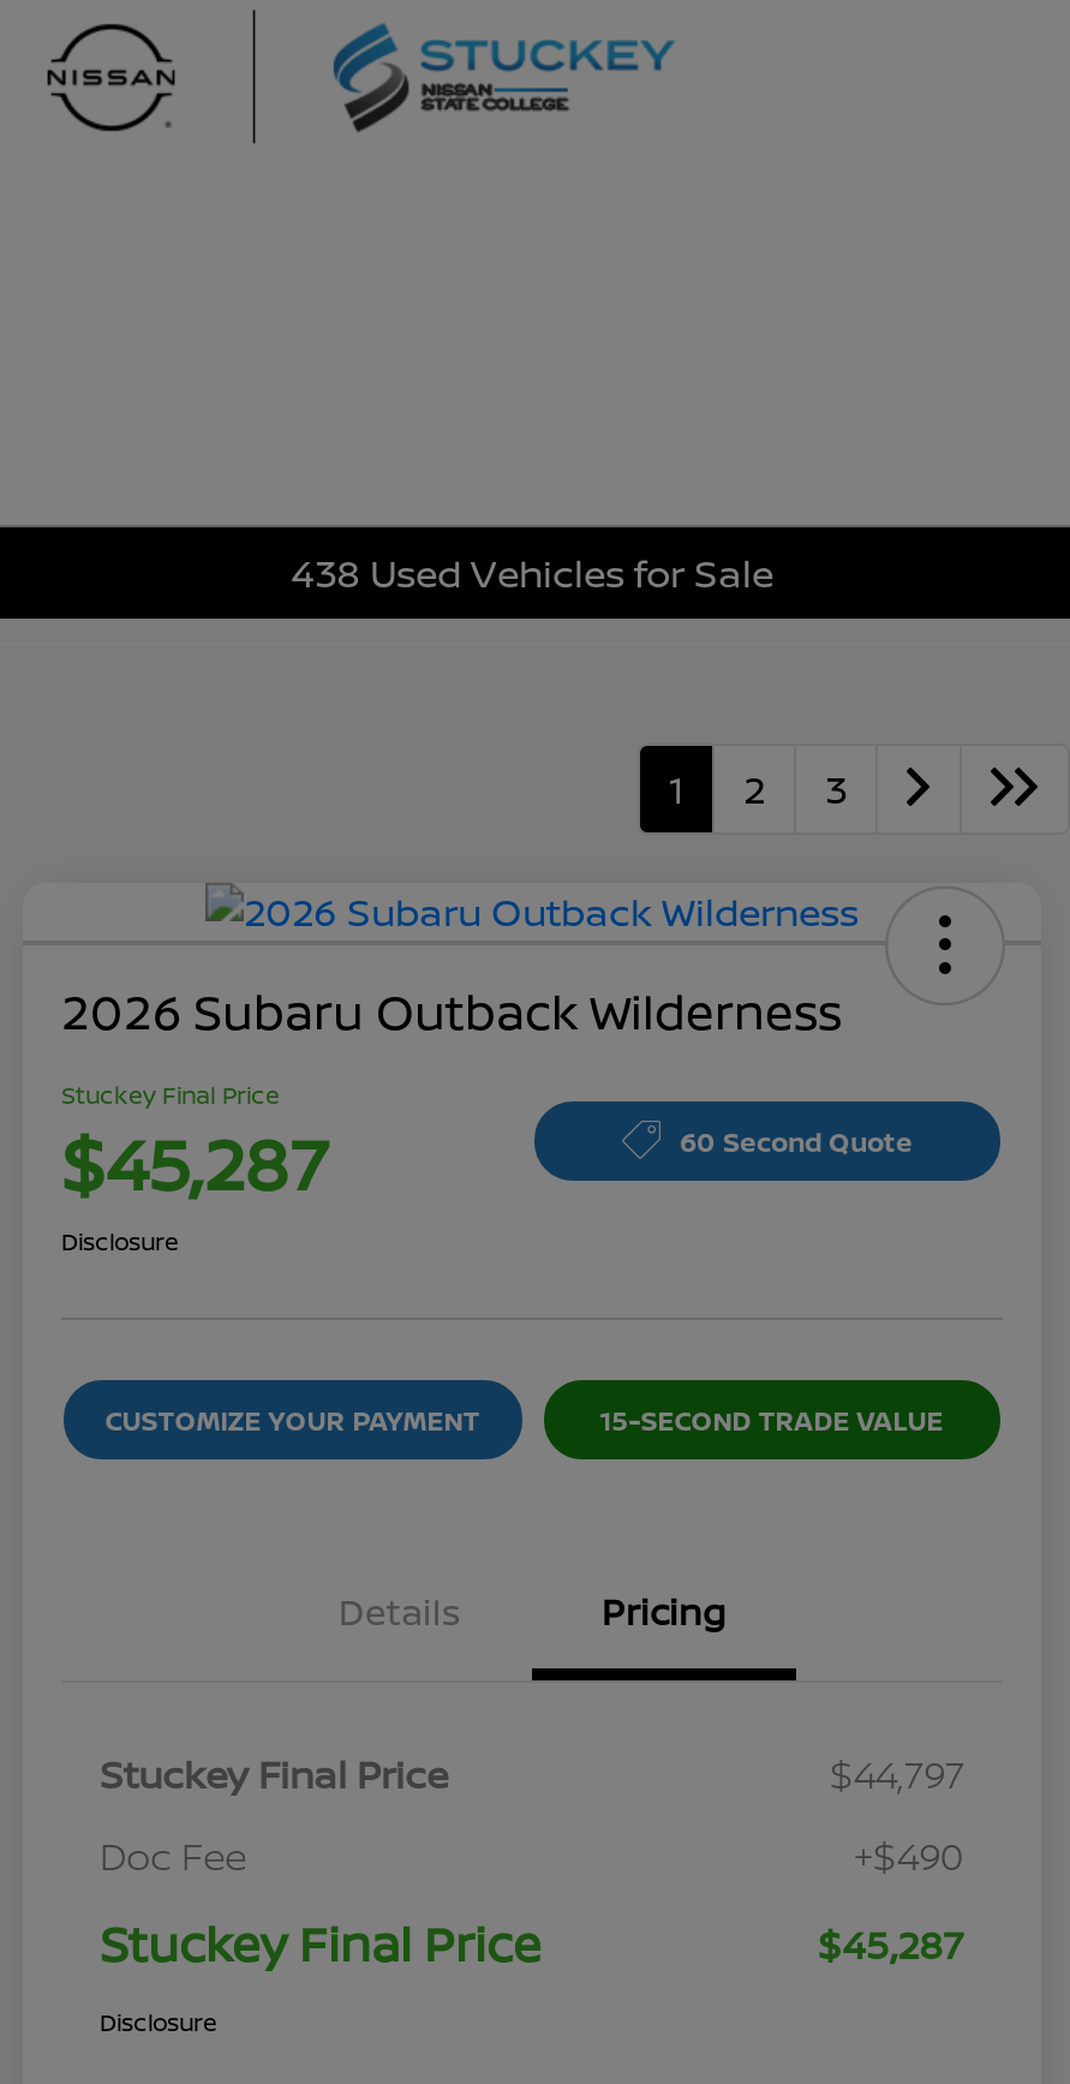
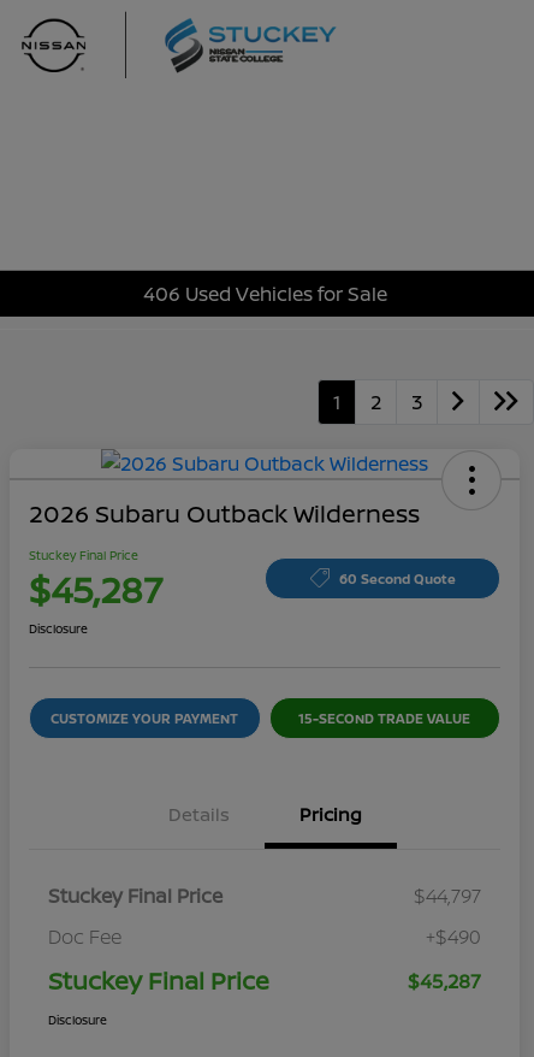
- 438 Used Vehicles for Sale
+ 406 Used Vehicles for Sale
